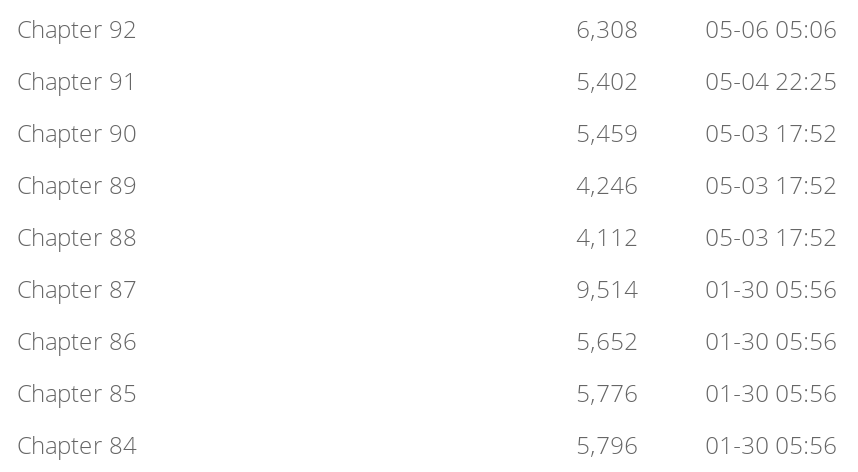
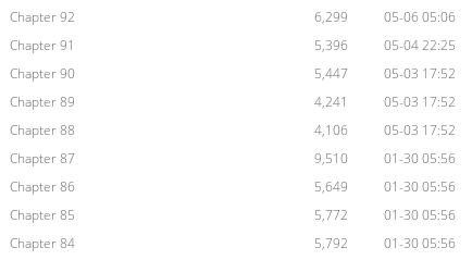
- 6,308 05-06 05:06
+ 6,299 05-06 05:06

- 5,402 05-04 22:25
+ 5,396 05-04 22:25

- 5,459 05-03 17:52
+ 5,447 05-03 17:52

- 4,246 05-03 17:52
+ 4,241 05-03 17:52

- 4,112 05-03 17:52
+ 4,106 05-03 17:52

- 9,514 01-30 05:56
+ 9,510 01-30 05:56

- 5,652 01-30 05:56
+ 5,649 01-30 05:56

- 5,776 01-30 05:56
+ 5,772 01-30 05:56

- 5,796 01-30 05:56
+ 5,792 01-30 05:56
